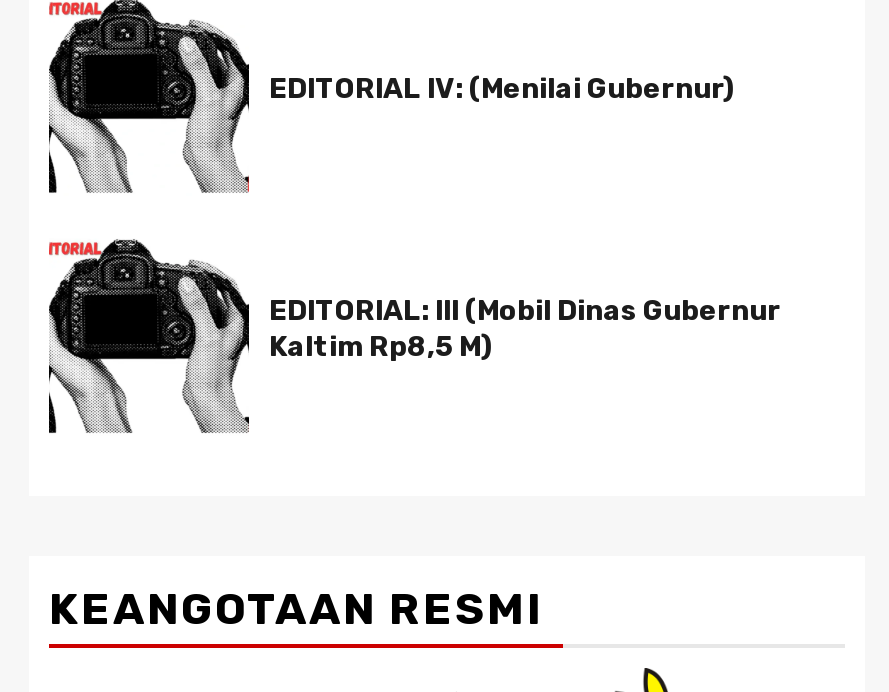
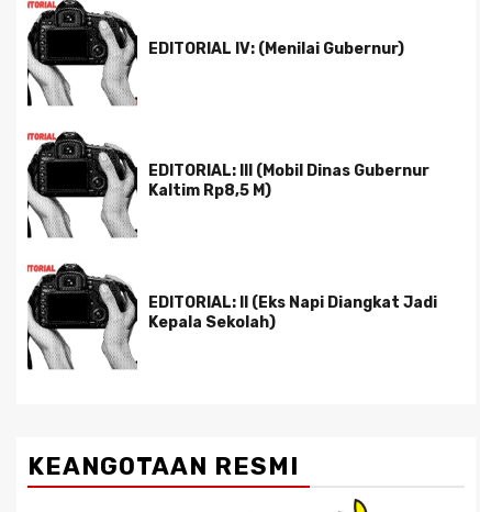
+ EDITORIAL: II (Eks Napi Diangkat Jadi
+ Kepala Sekolah)
